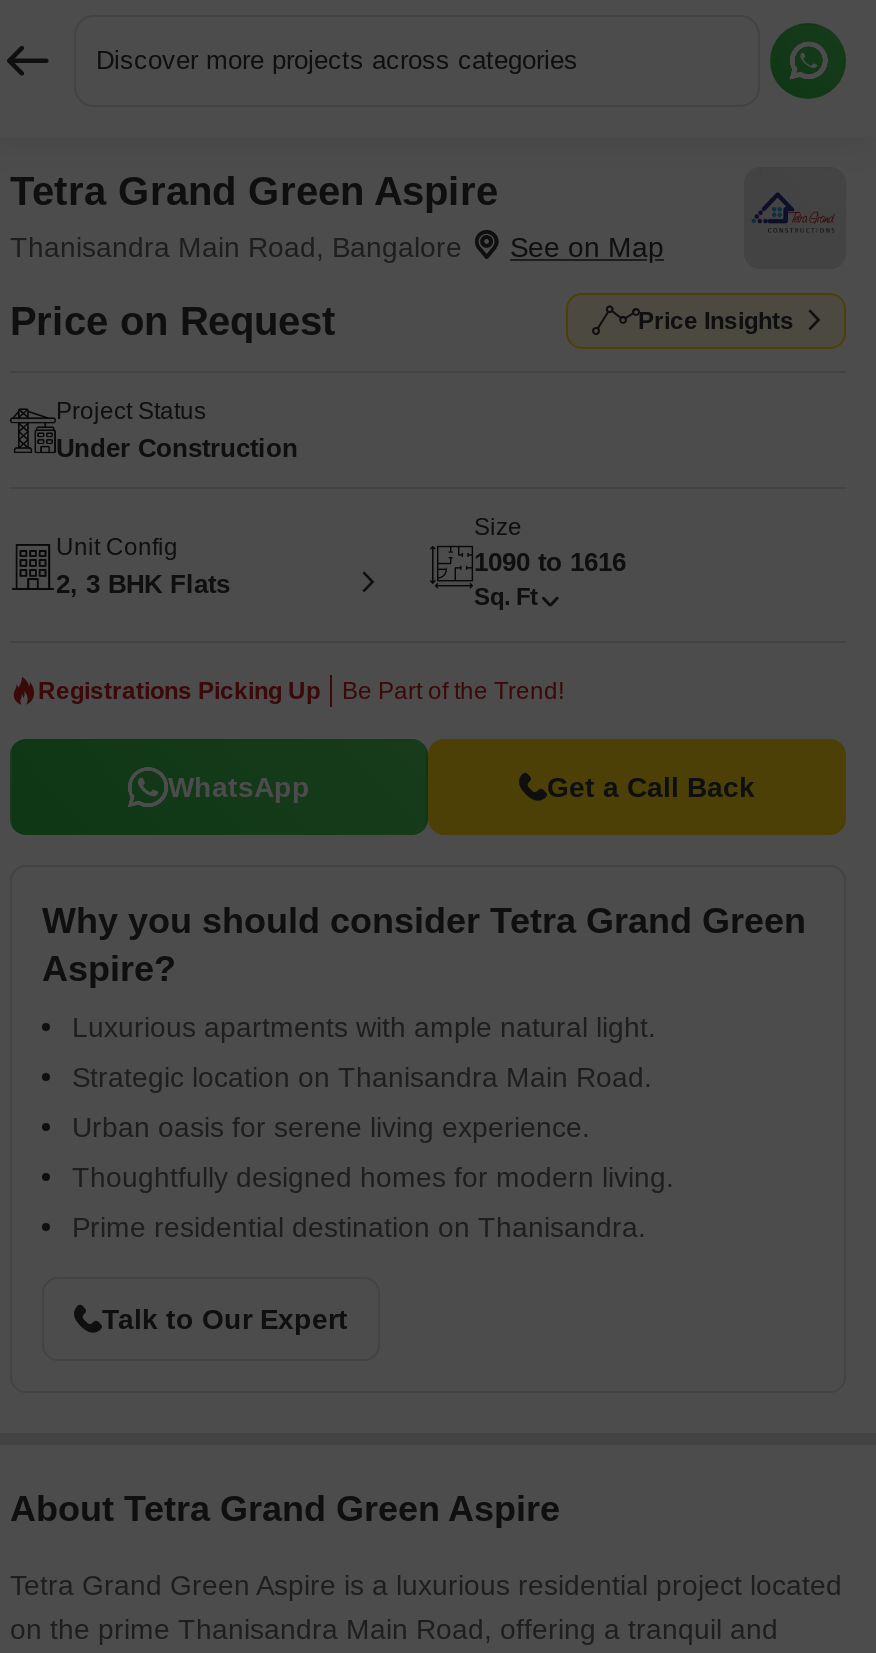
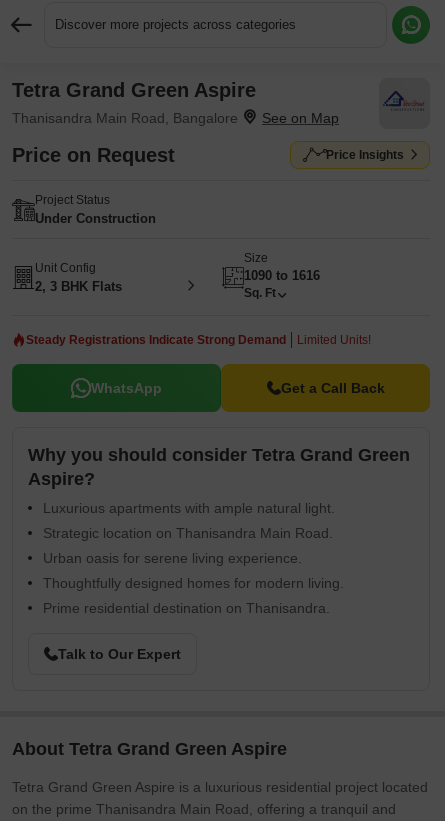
- Registrations Picking Up
- Be Part of the Trend!
+ Steady Registrations Indicate Strong Demand
+ Limited Units!
